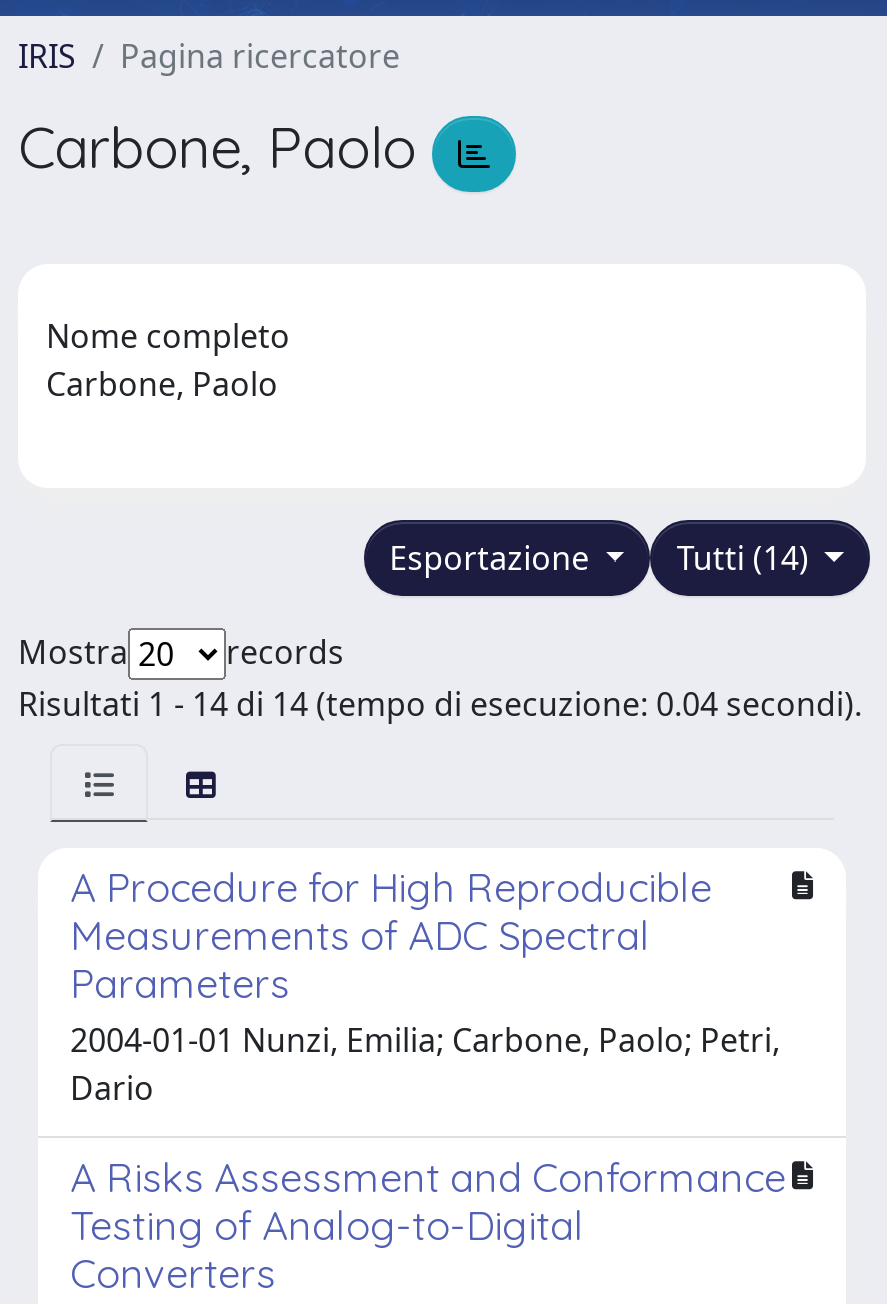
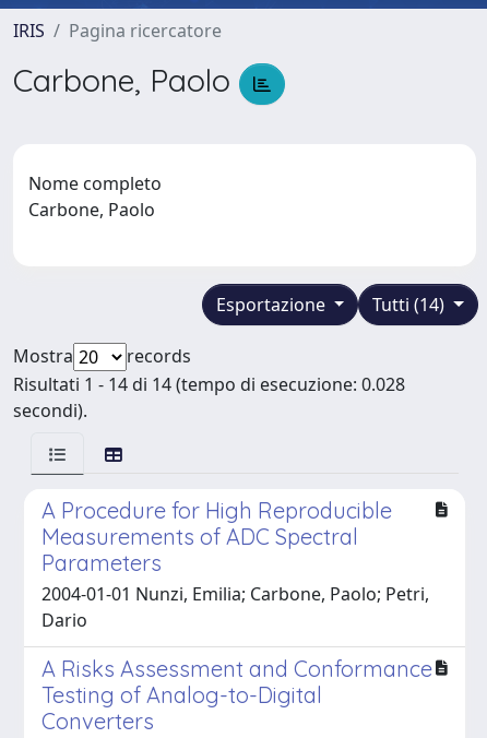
- Risultati 1 - 14 di 14 (tempo di esecuzione: 0.04 secondi).
+ Risultati 1 - 14 di 14 (tempo di esecuzione: 0.028
+ secondi).
